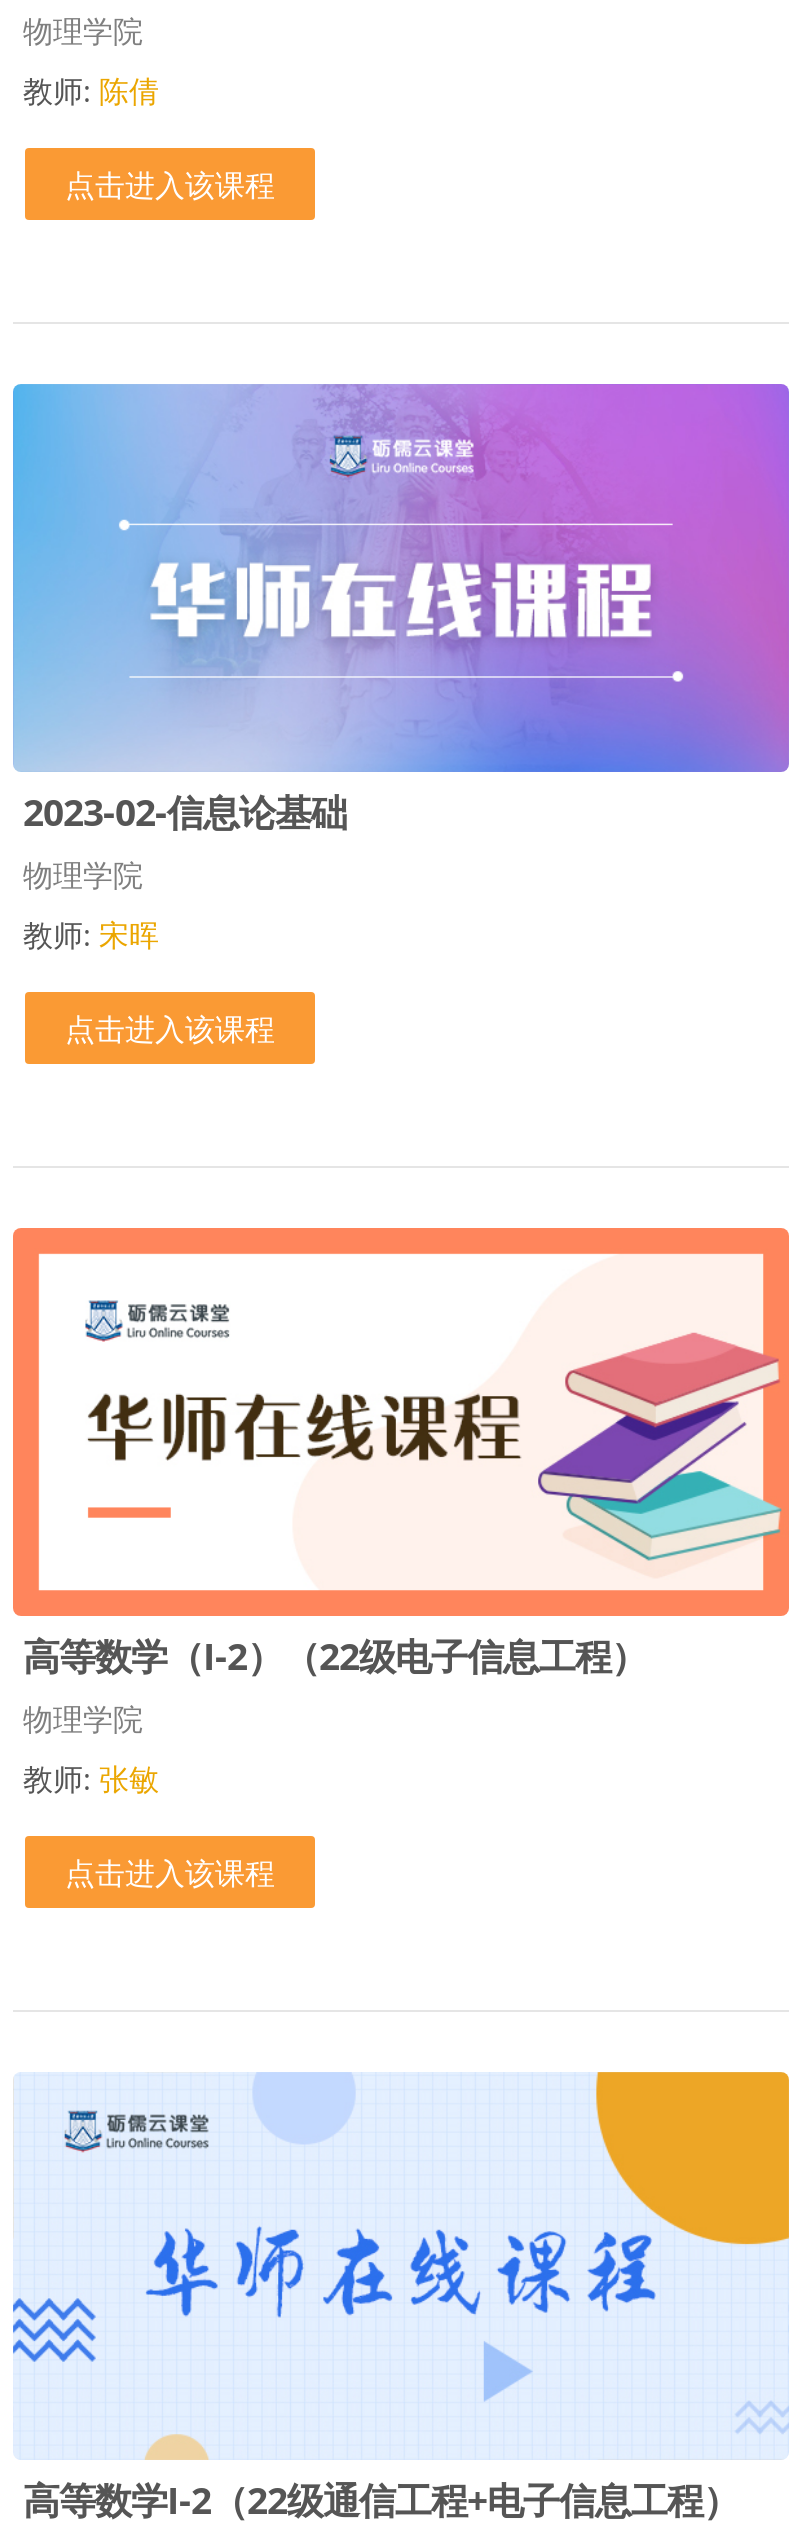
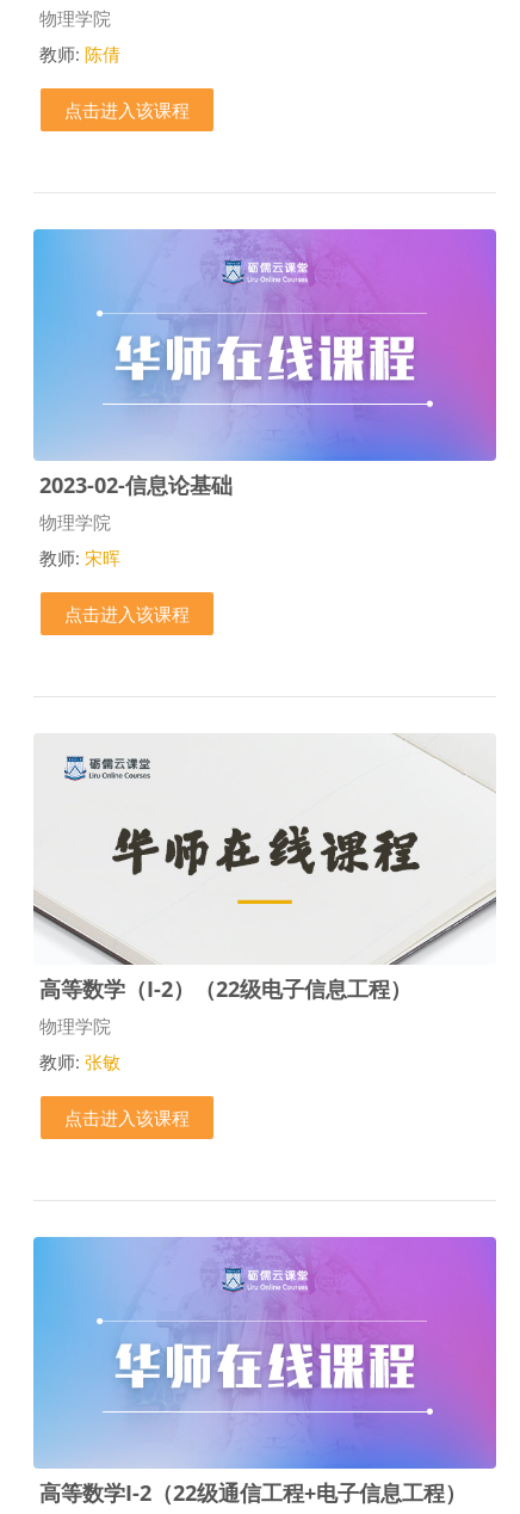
- [image]
+ [image]

- [image]
+ [image]
